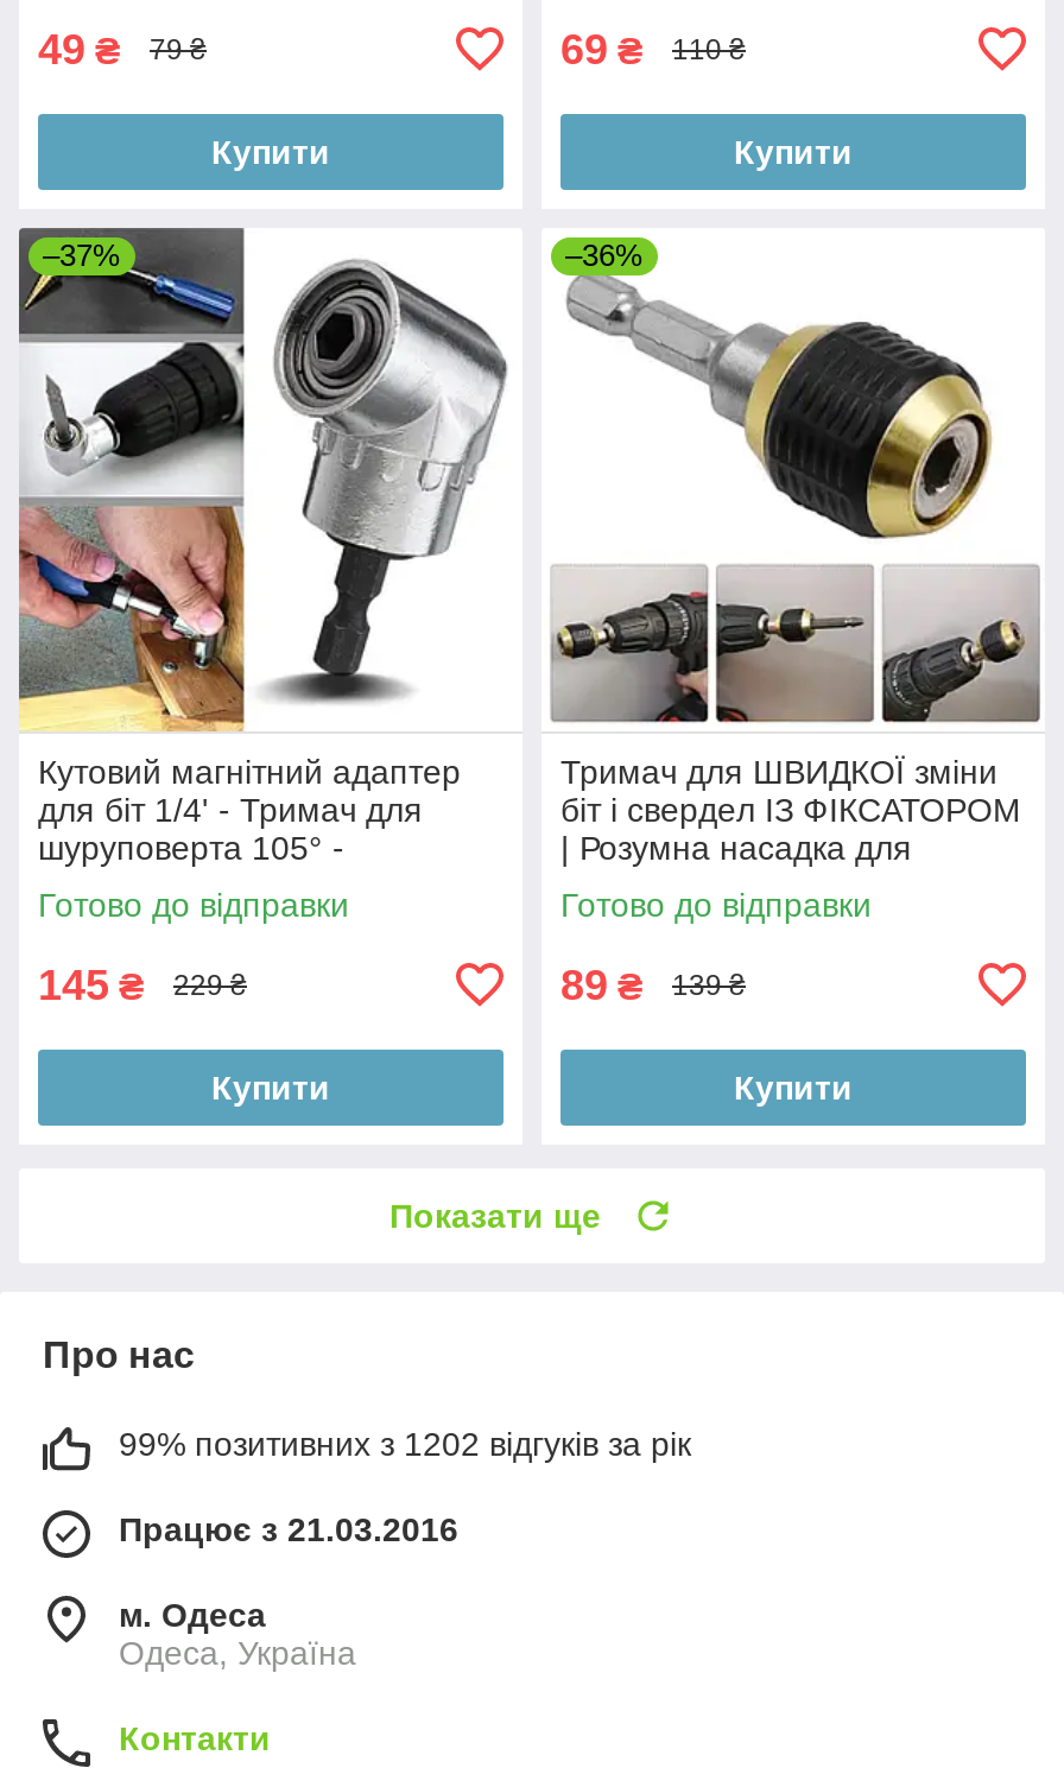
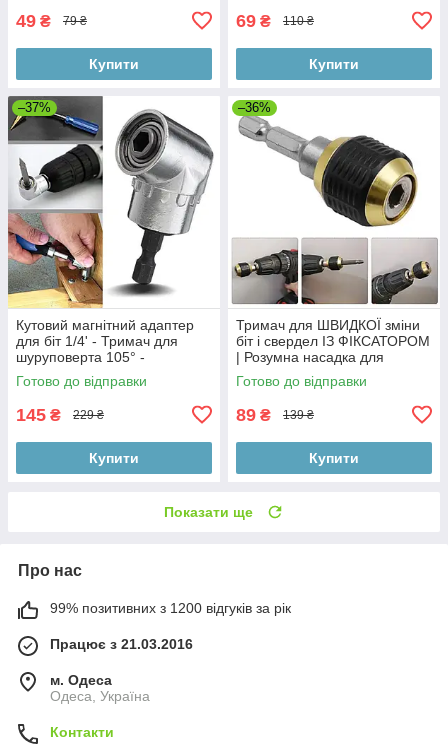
- 99% позитивних з 1202 відгуків за рік
+ 99% позитивних з 1200 відгуків за рік
